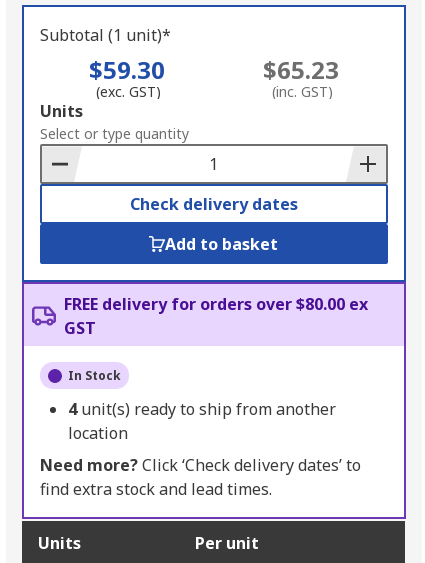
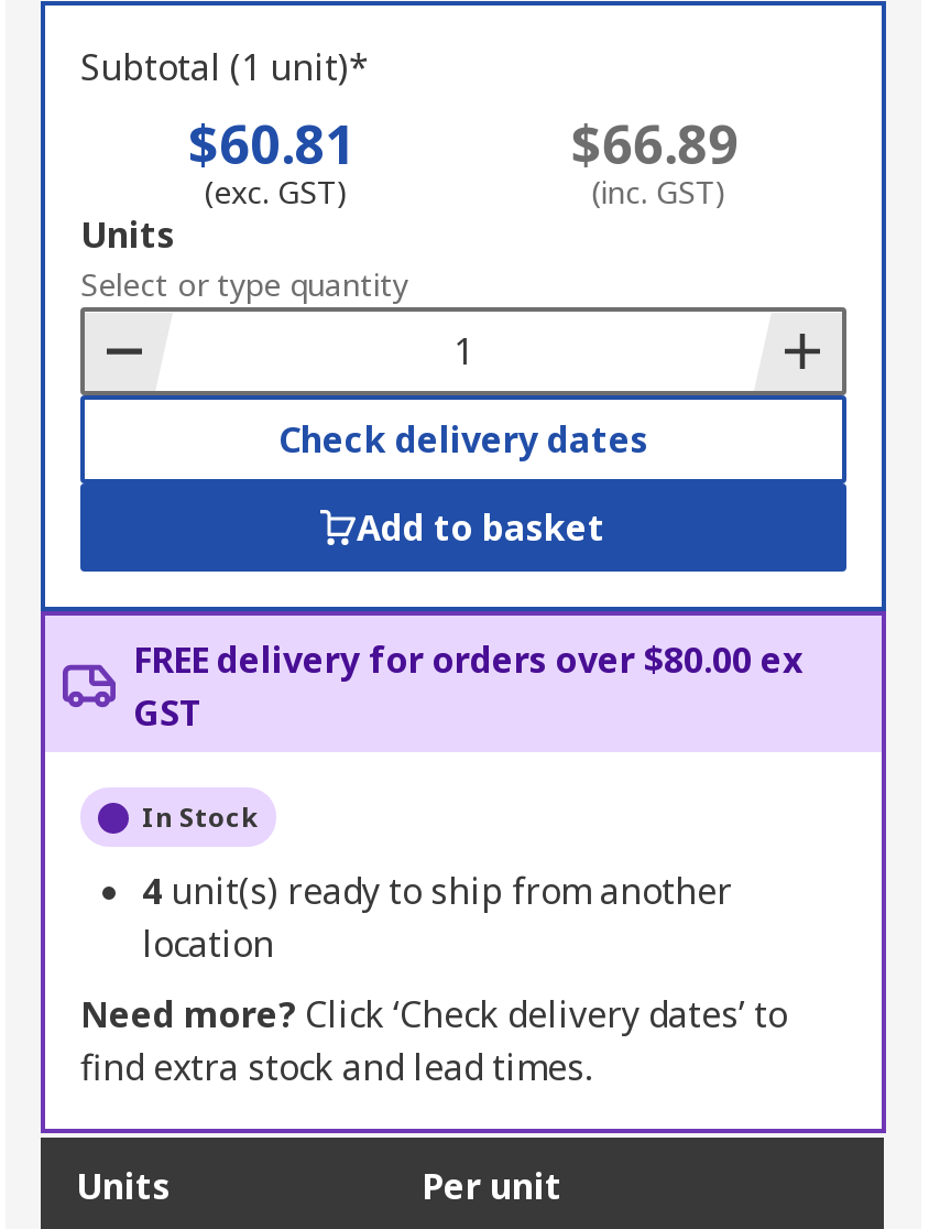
- $59.30
+ $60.81

- $65.23
+ $66.89
